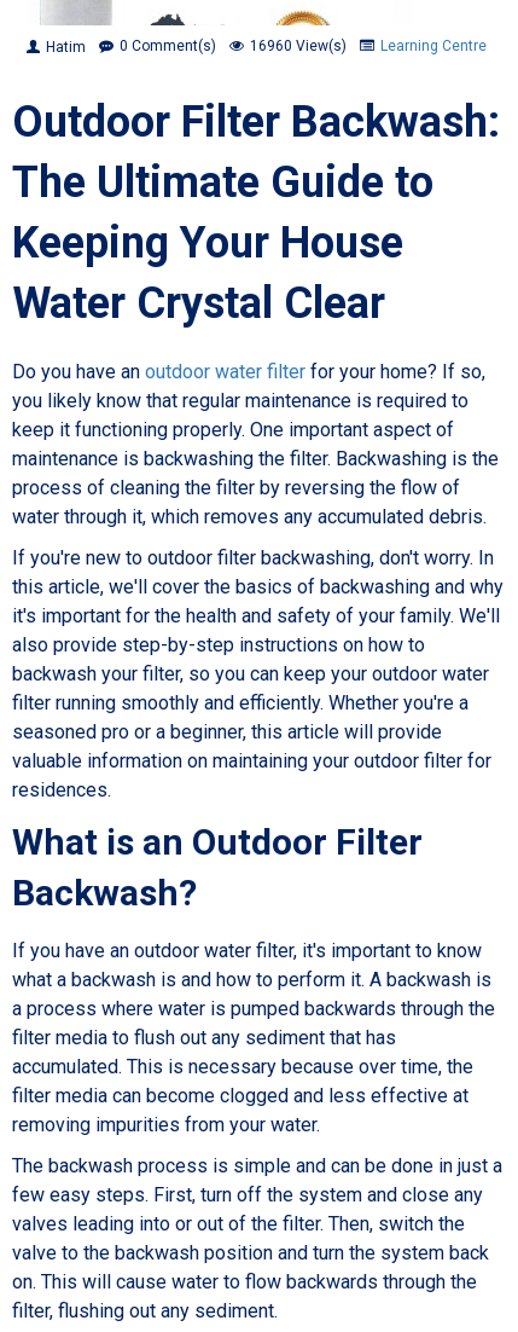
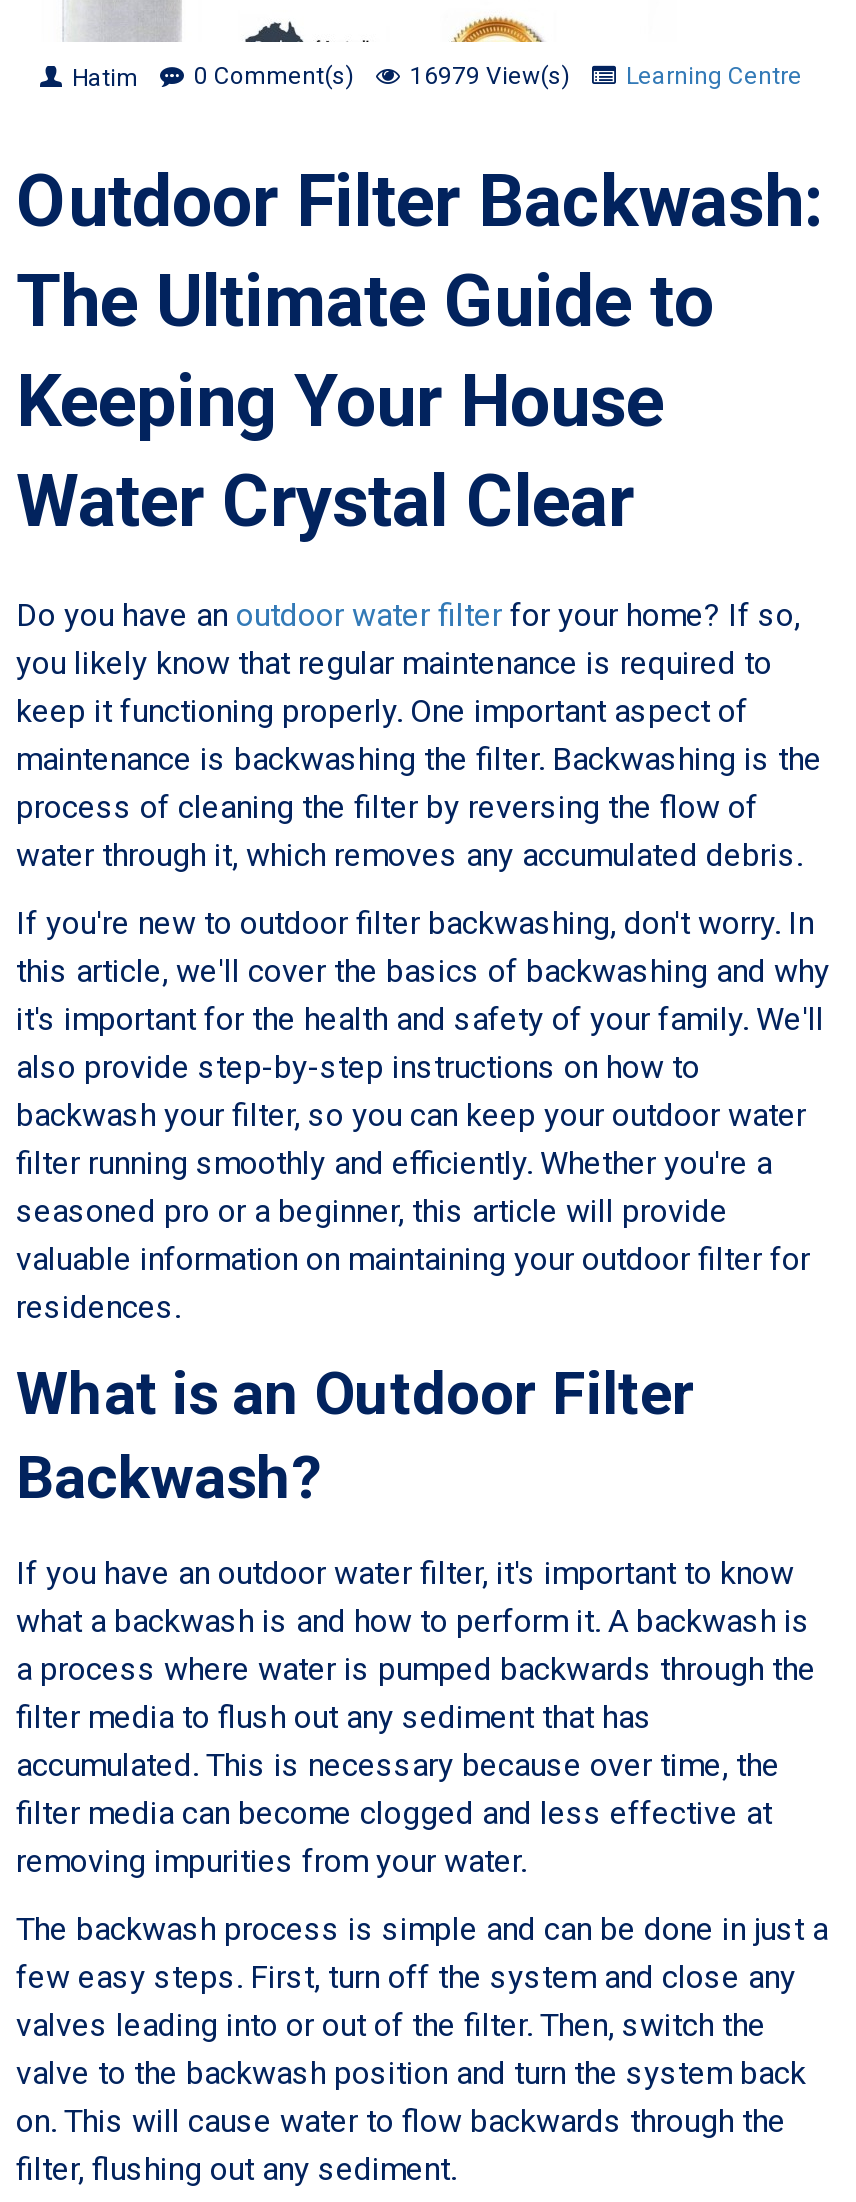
- Hatim 0 Comment(s) 16960 View(s) Learning Centre
+ Hatim 0 Comment(s) 16979 View(s) Learning Centre
